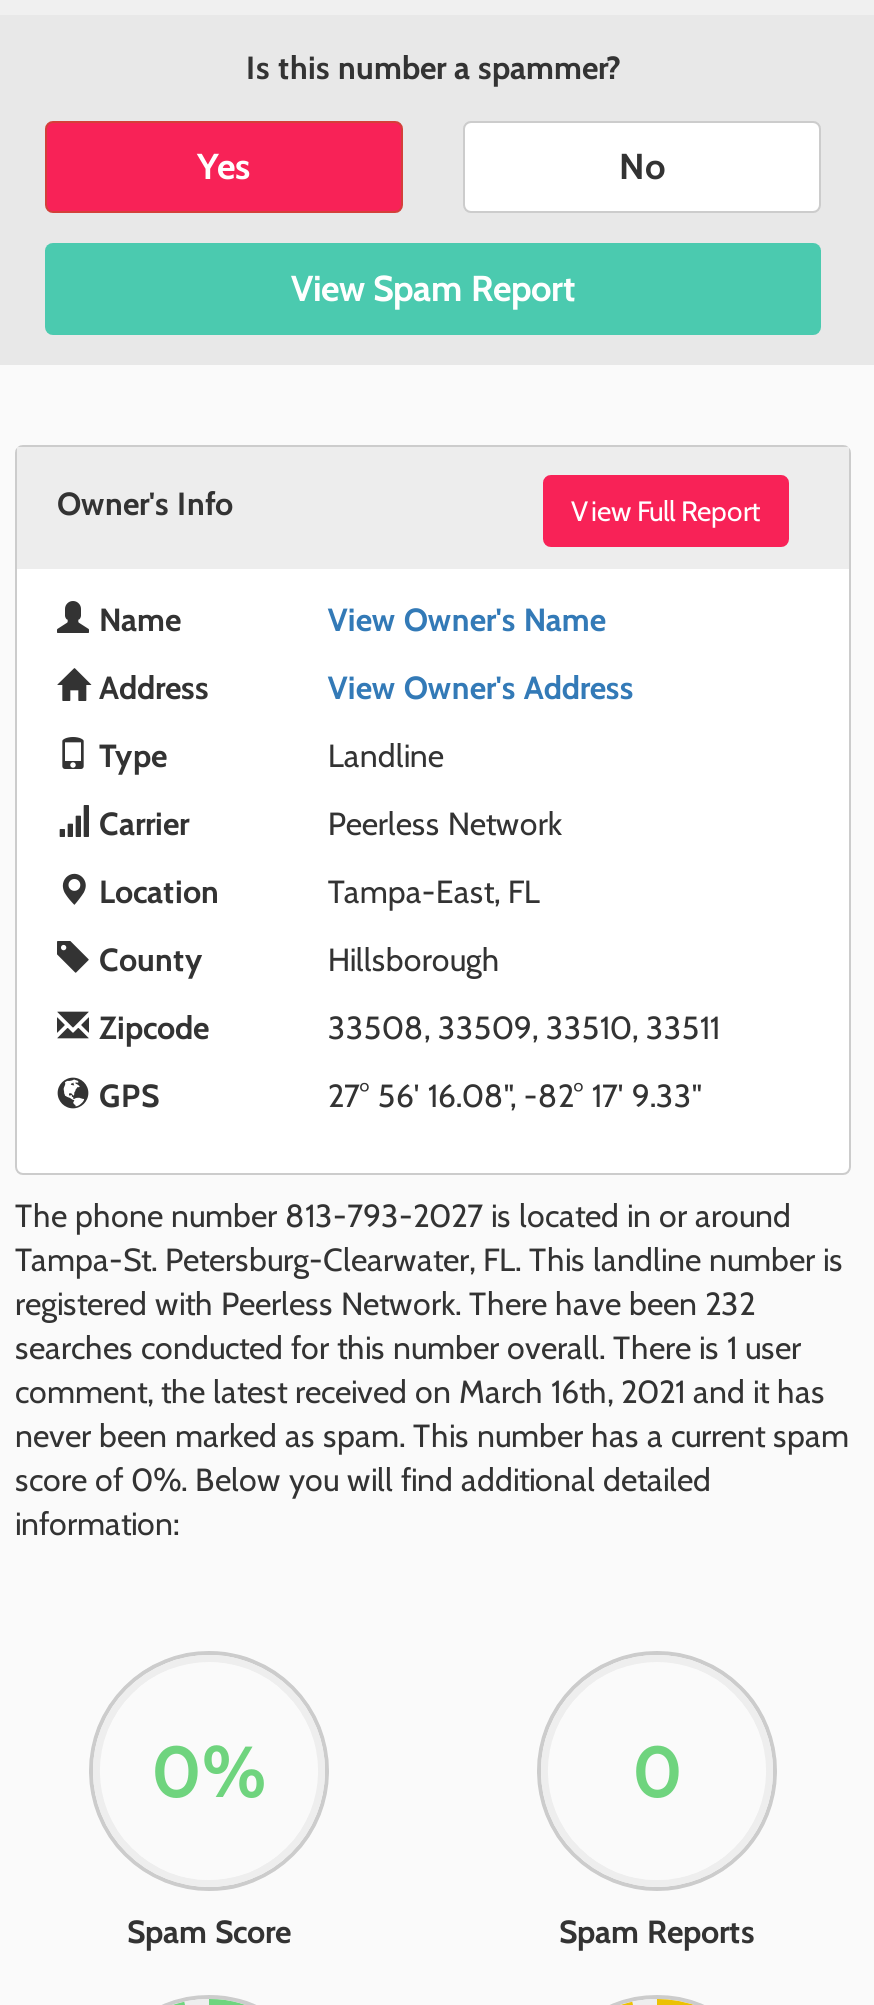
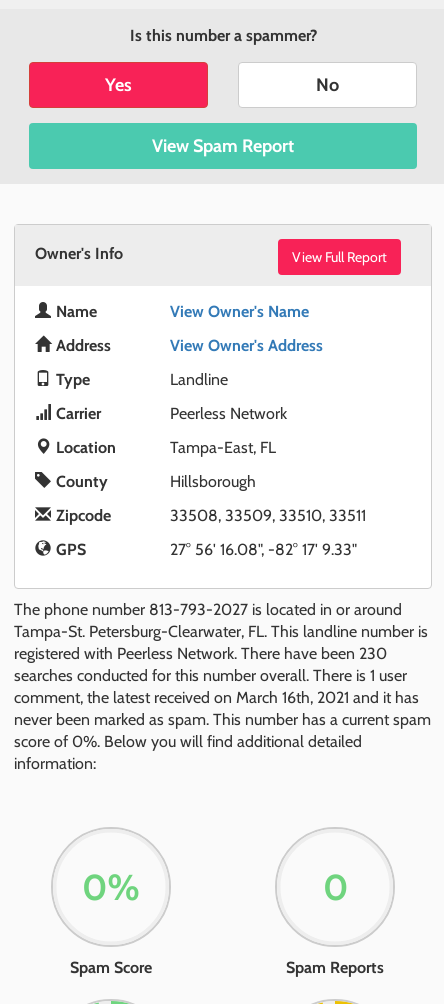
- registered with Peerless Network. There have been 232
+ registered with Peerless Network. There have been 230
